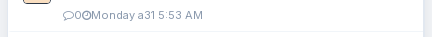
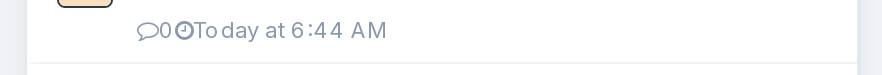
- 0 Monday a31 5:53 AM
+ 0 Today at 6:44 AM
